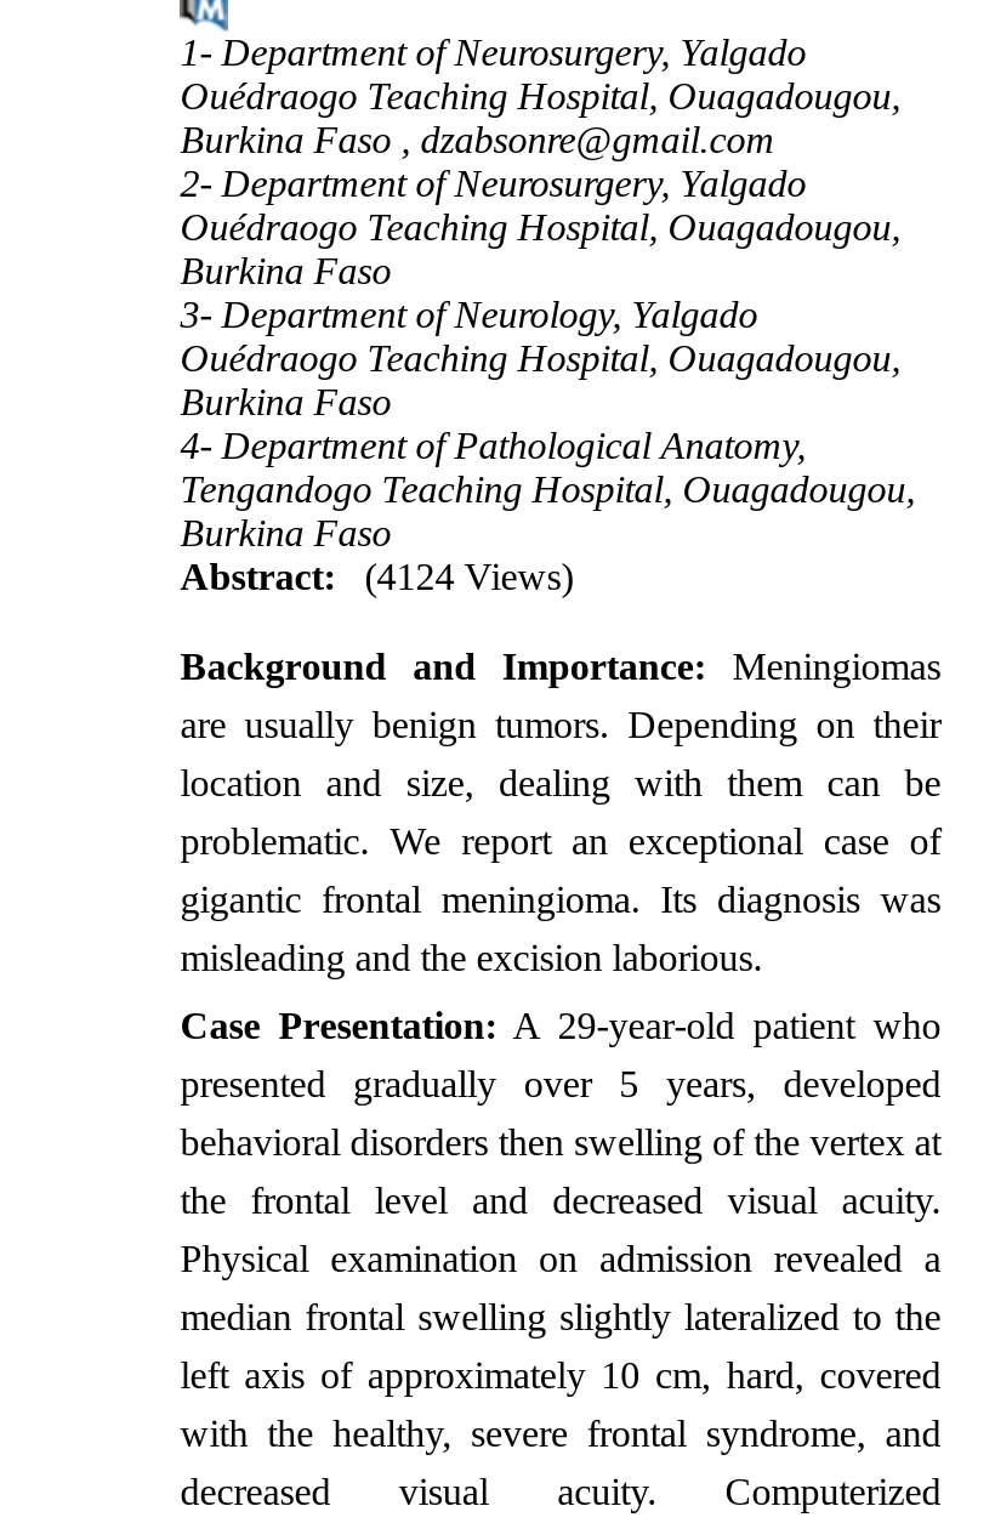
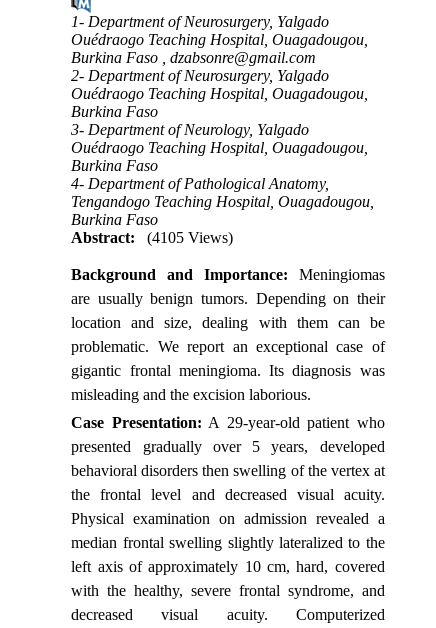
- Abstract: (4124 Views)
+ Abstract: (4105 Views)
